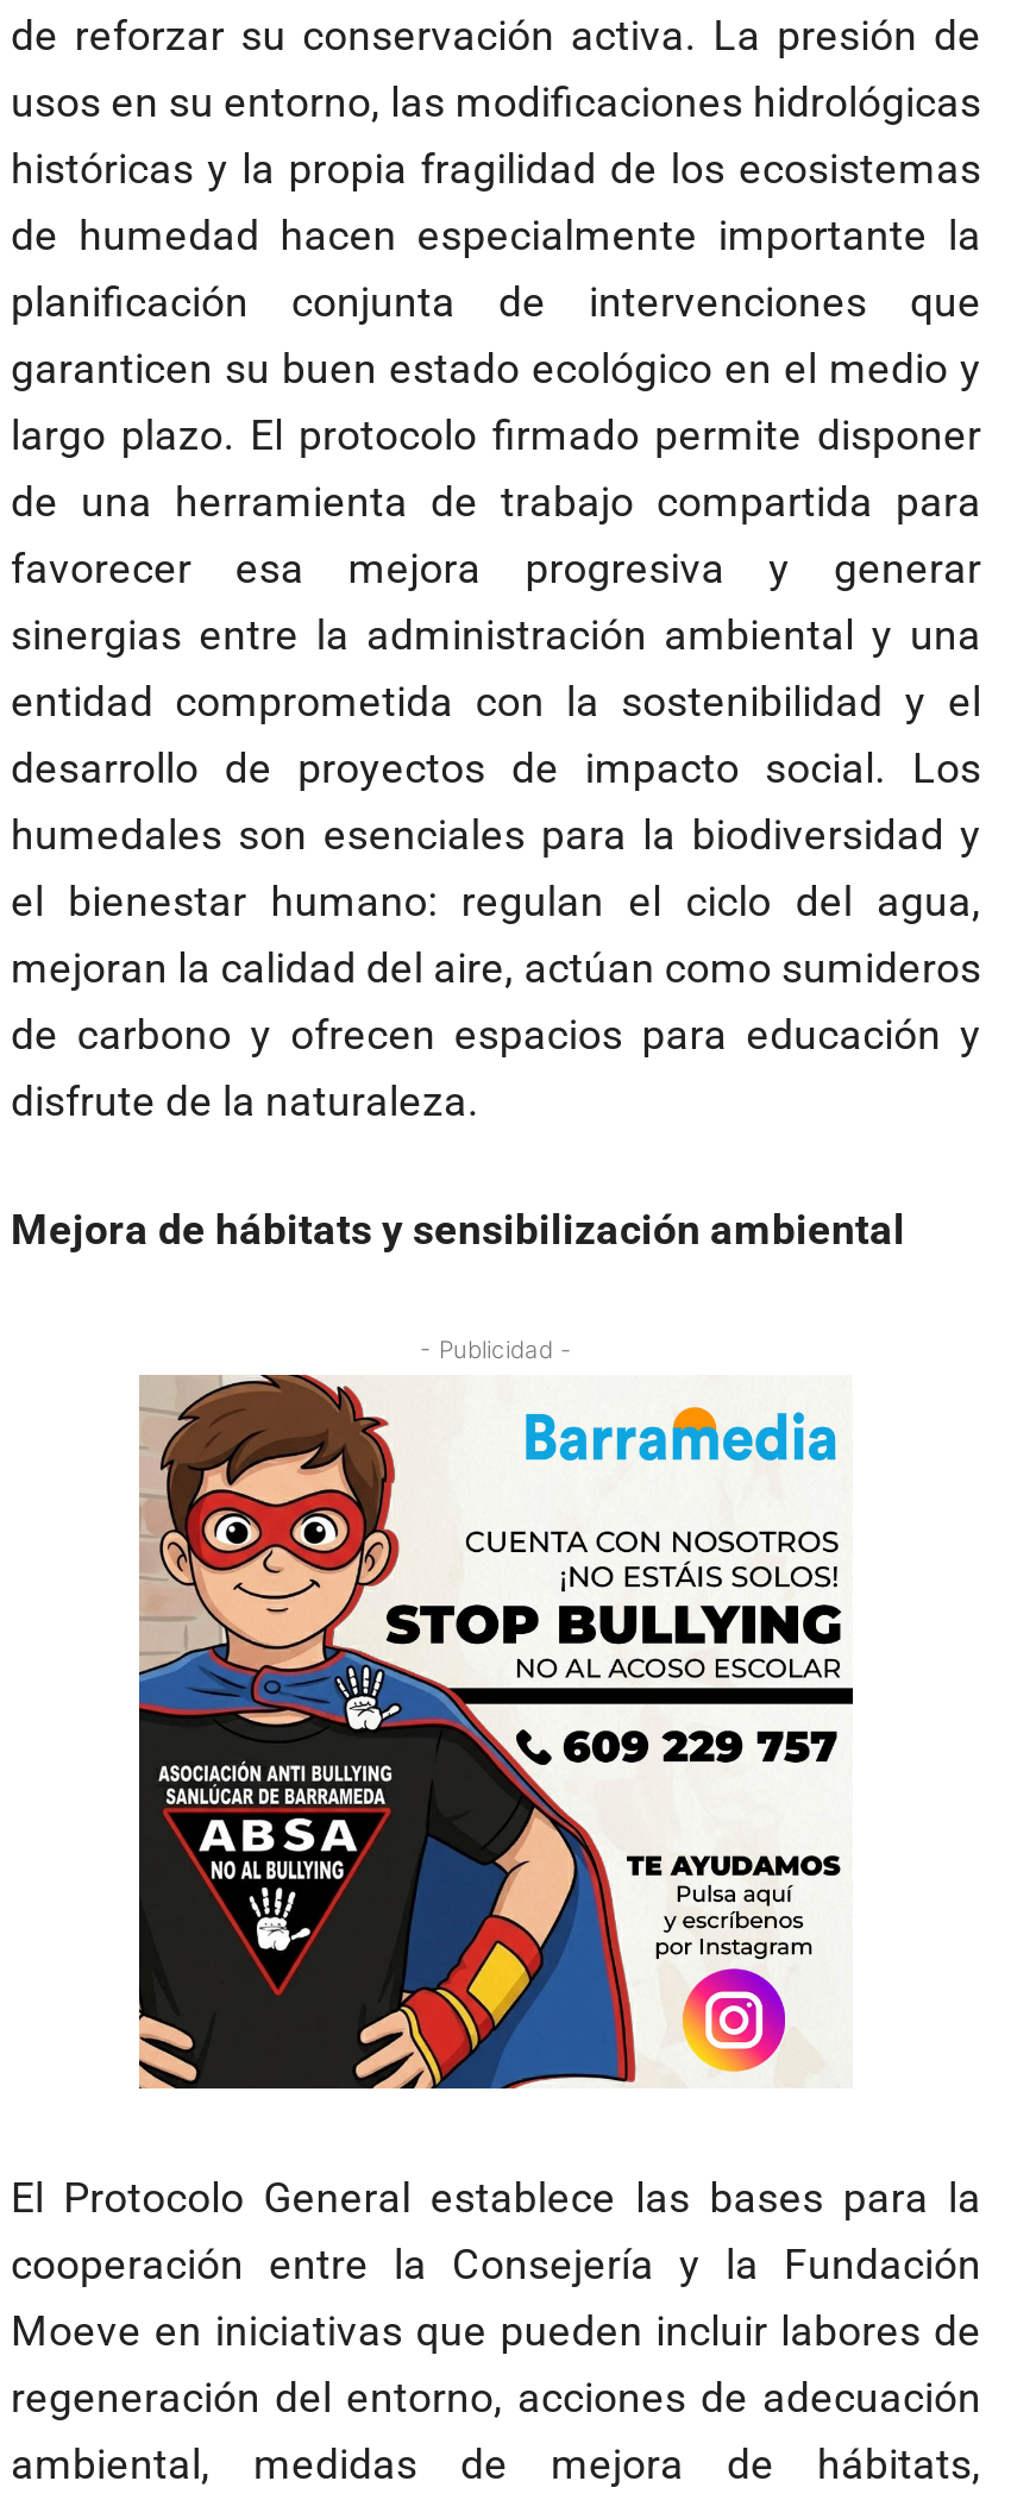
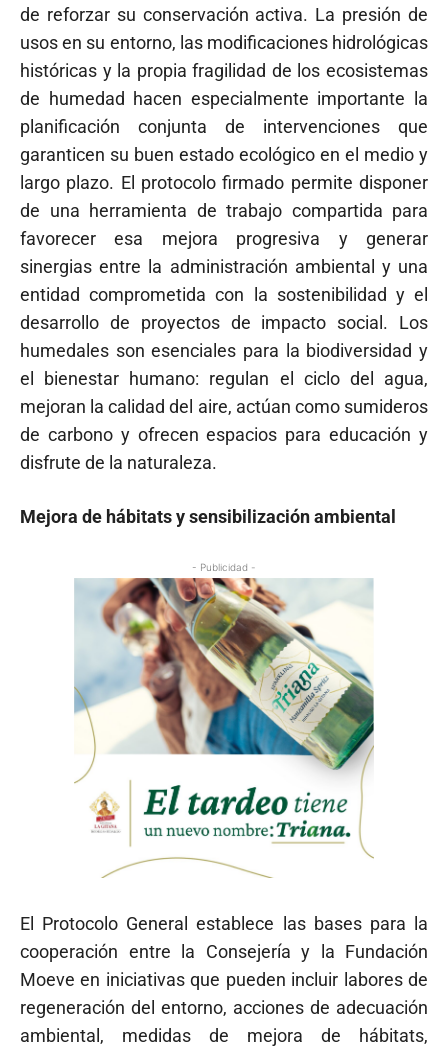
- [image]
+ [image]
